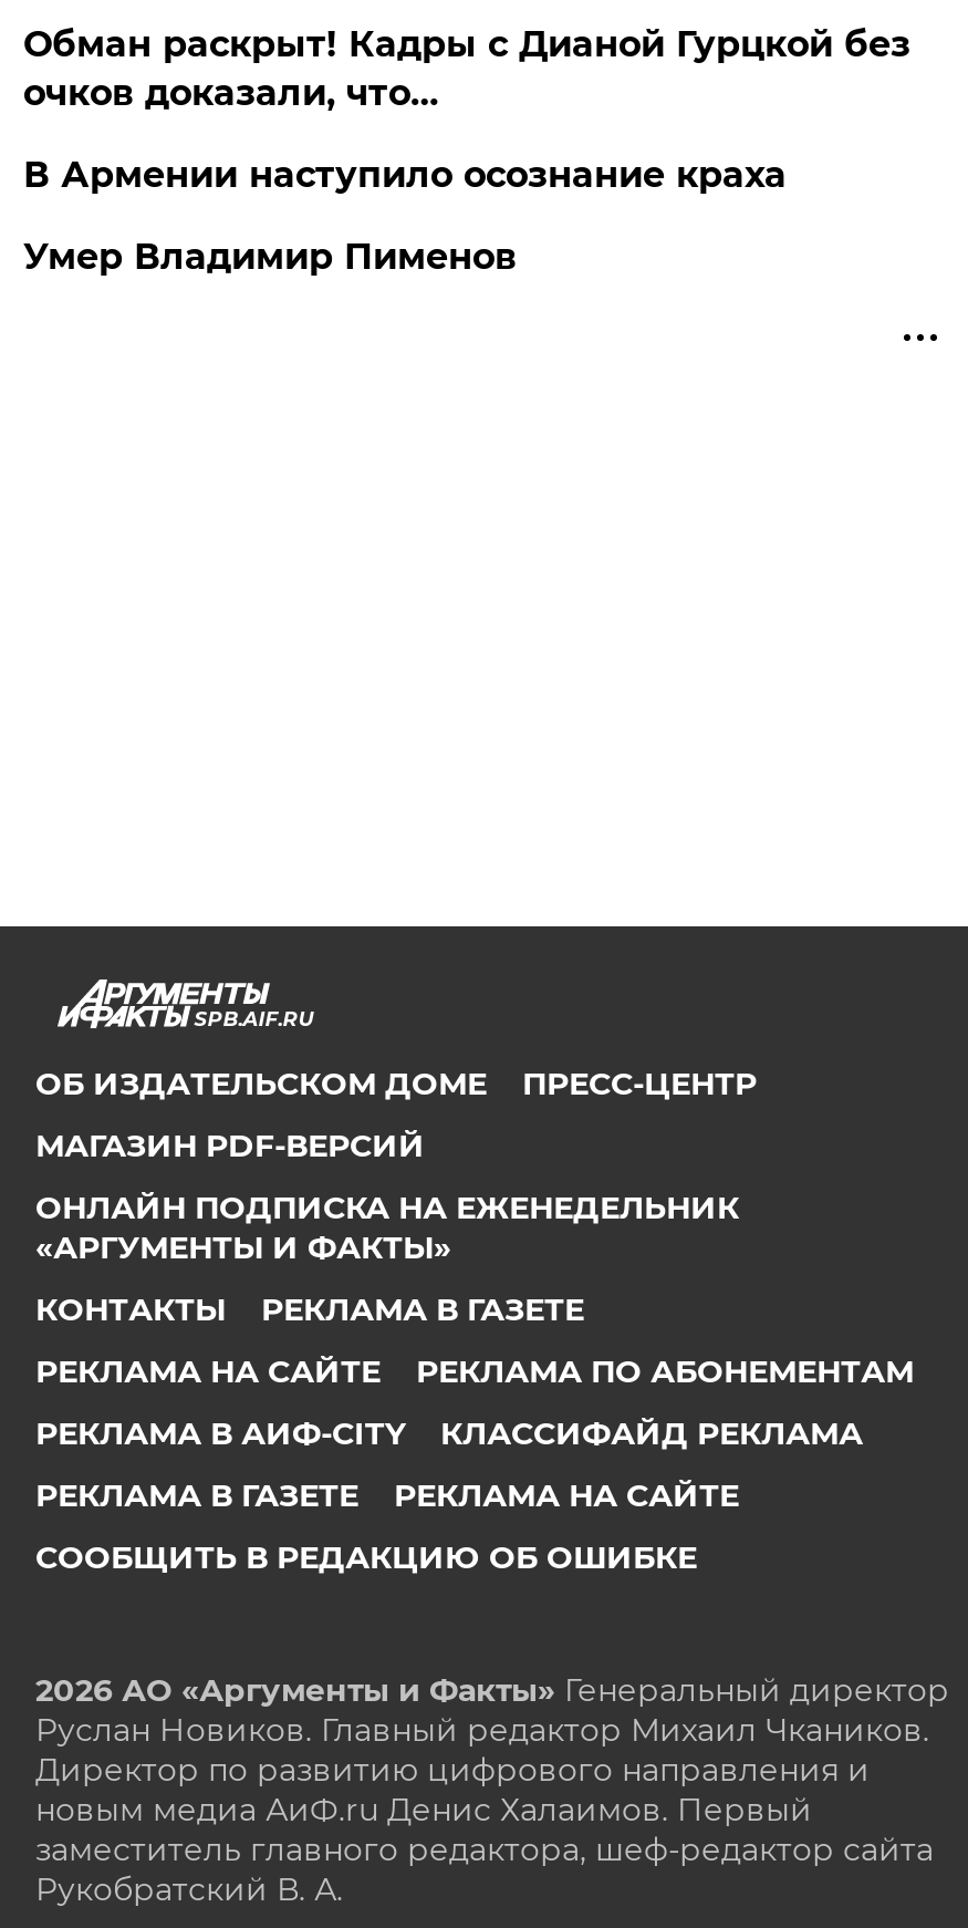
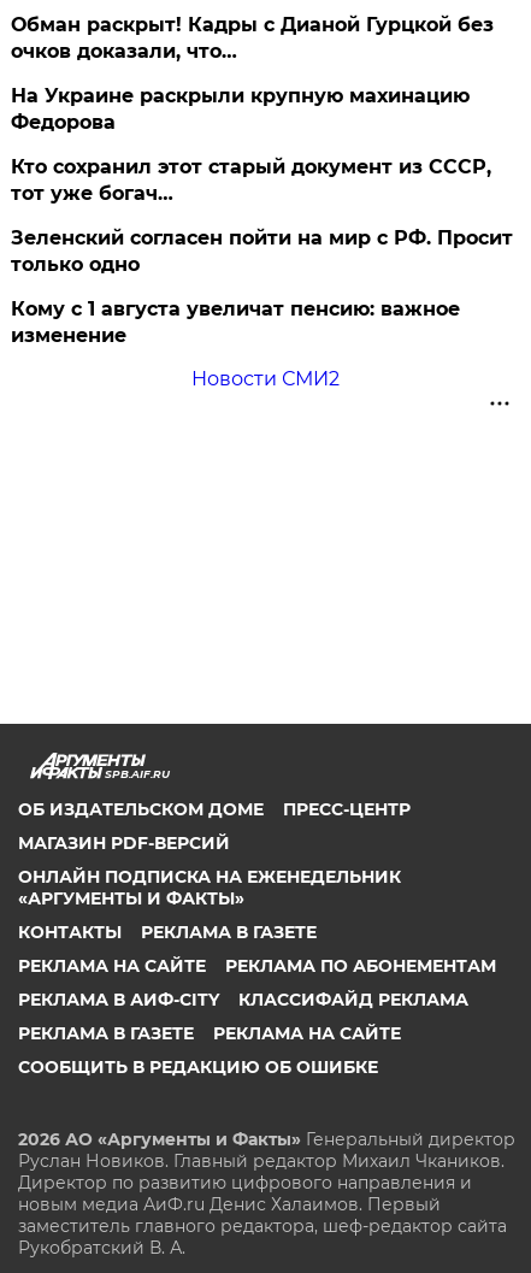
- В Армении наступило осознание краха
- Умер Владимир Пименов
+ На Украине раскрыли крупную махинацию
+ Федорова
+ Кто сохранил этот старый документ из СССР,
+ тот уже богач…
+ Зеленский согласен пойти на мир с РФ. Просит
+ только одно
+ Кому с 1 августа увеличат пенсию: важное
+ изменение
+ Новости СМИ2
